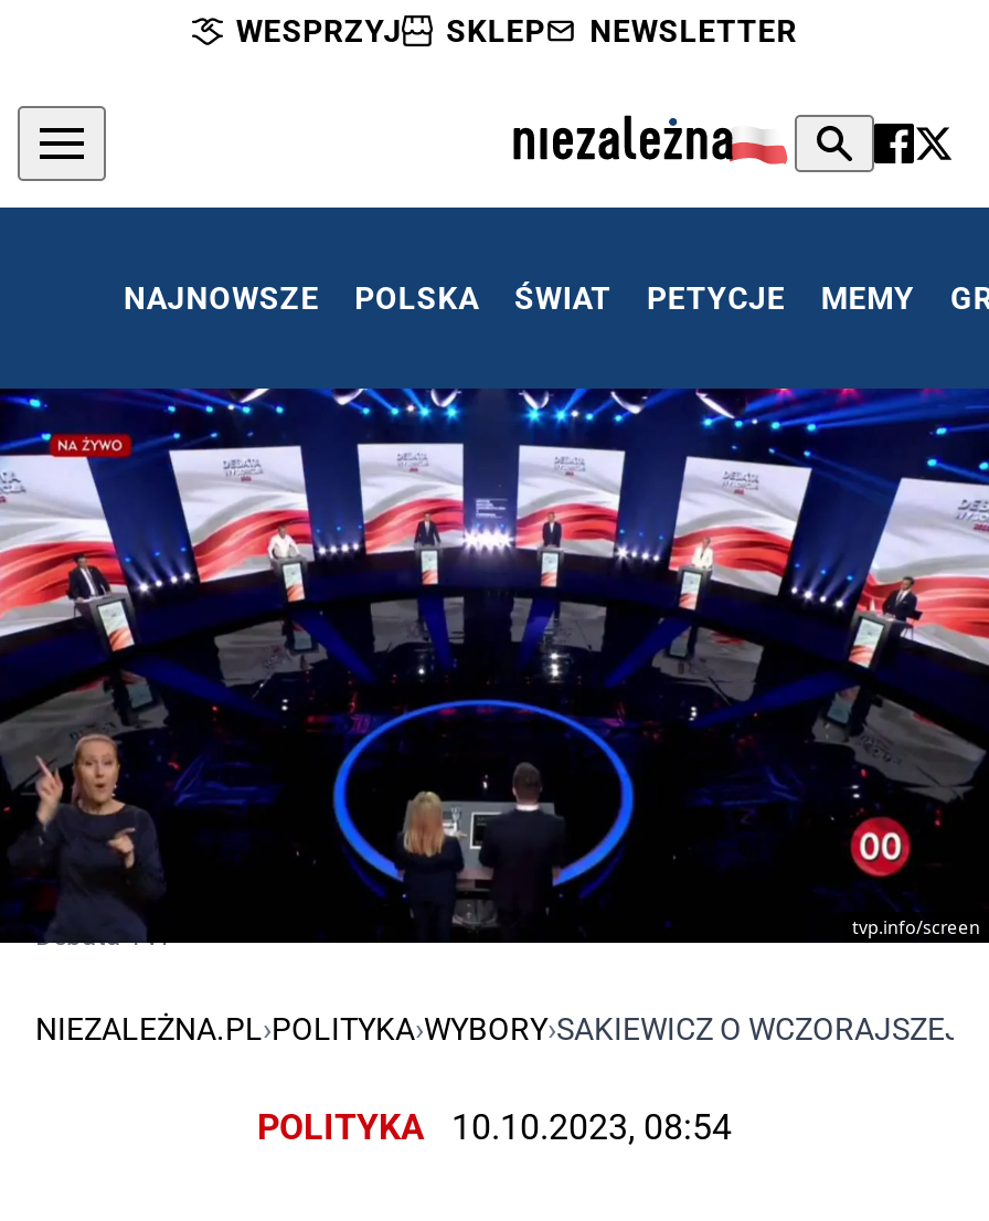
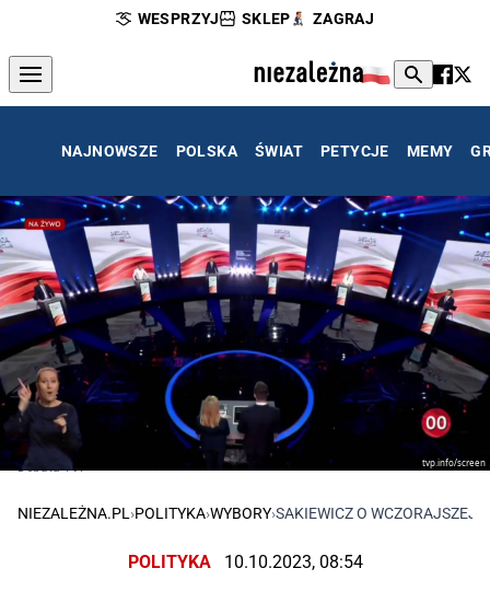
- NEWSLETTER
+ ZAGRAJ
